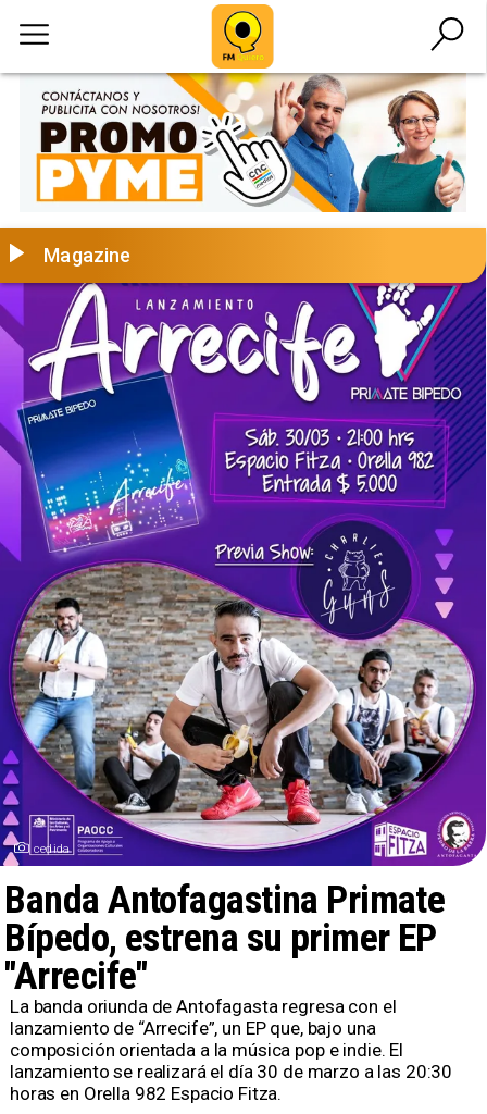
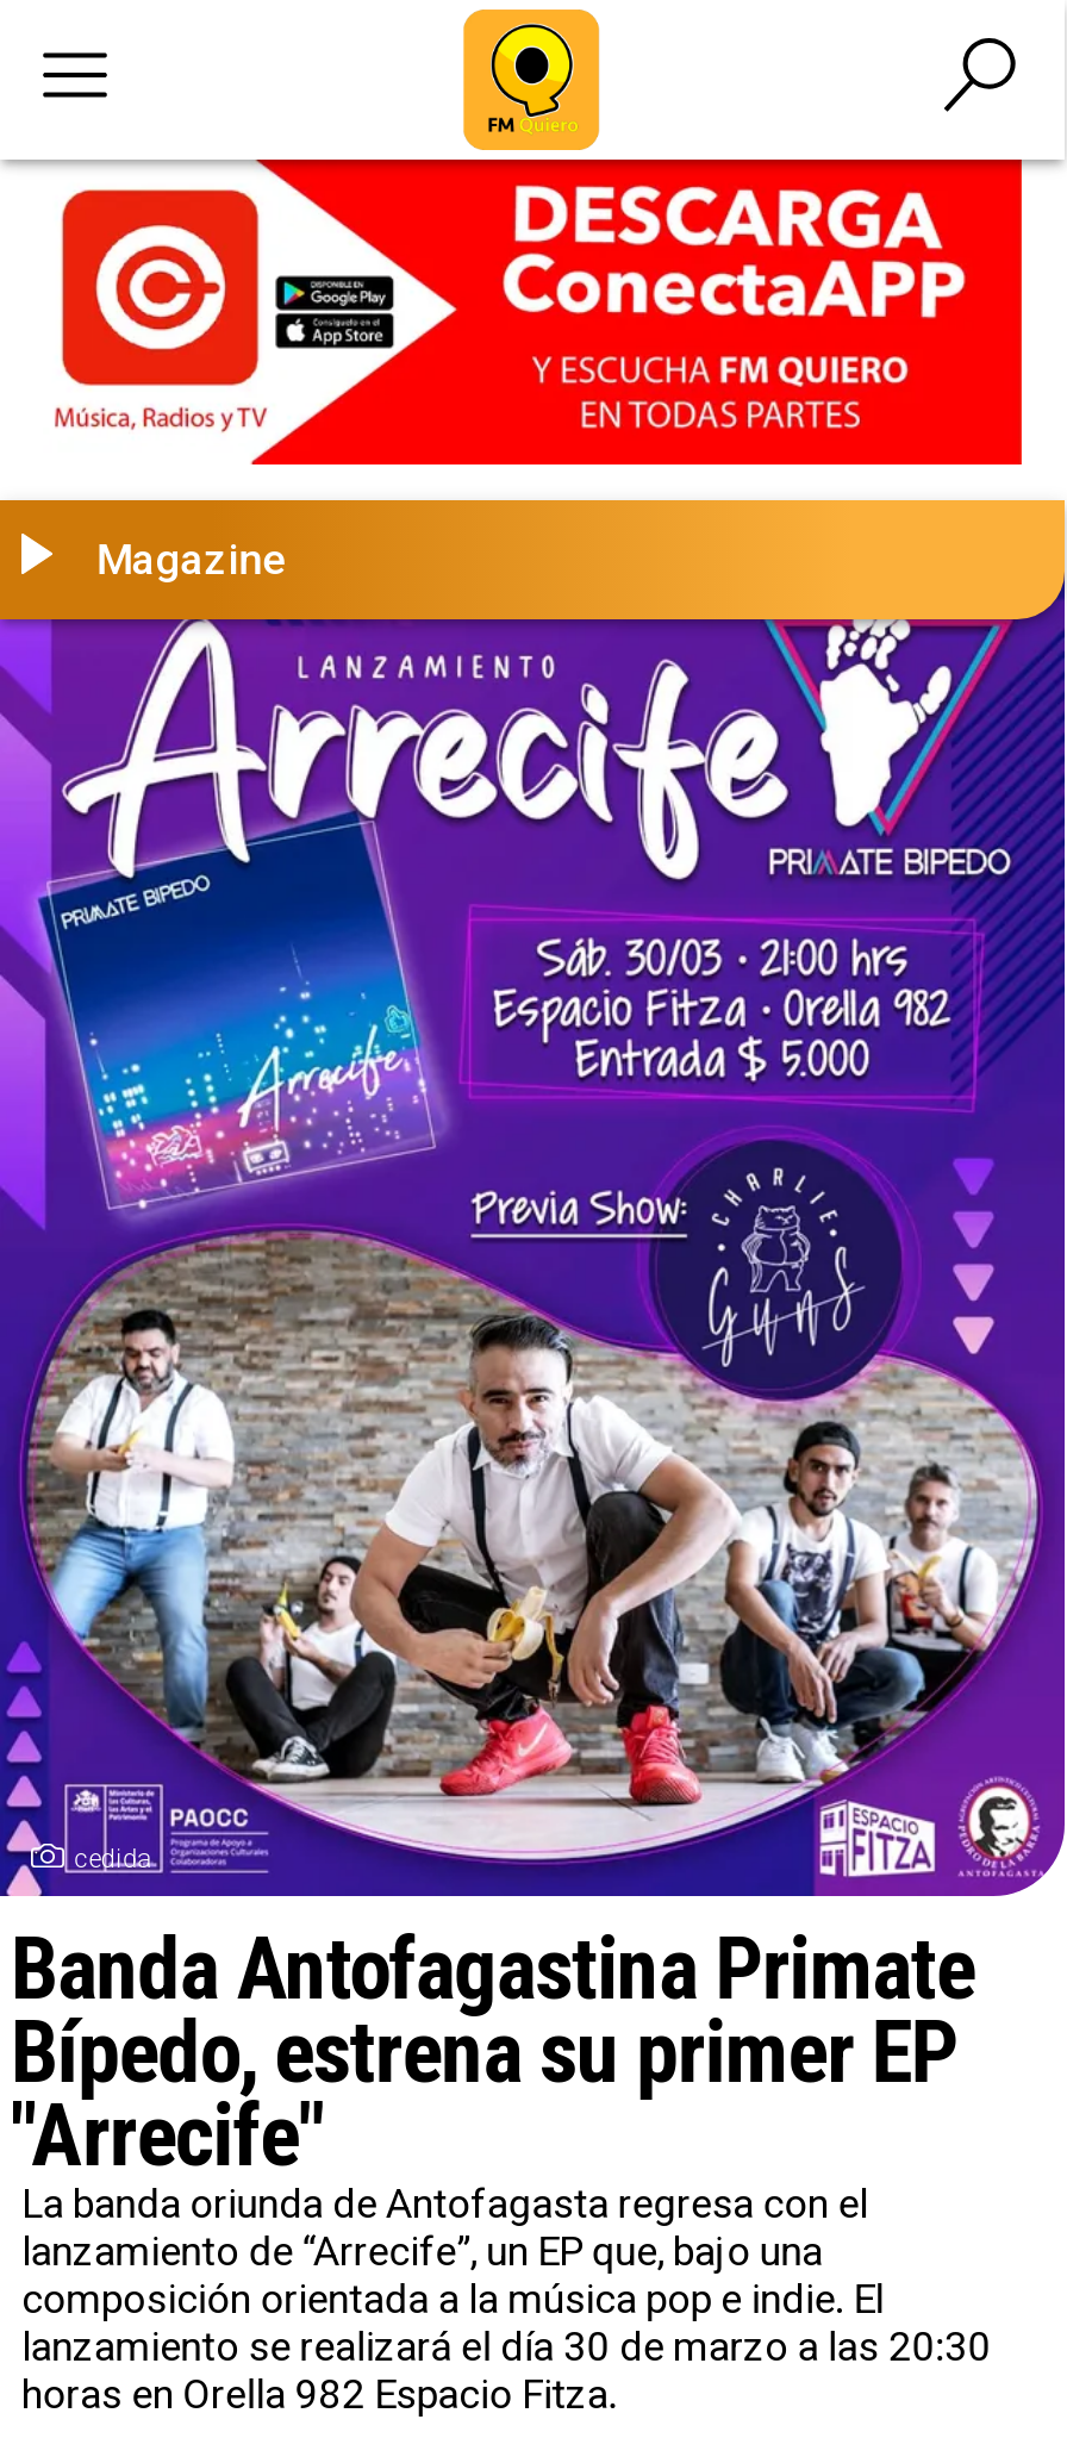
- [image]
+ [image]
